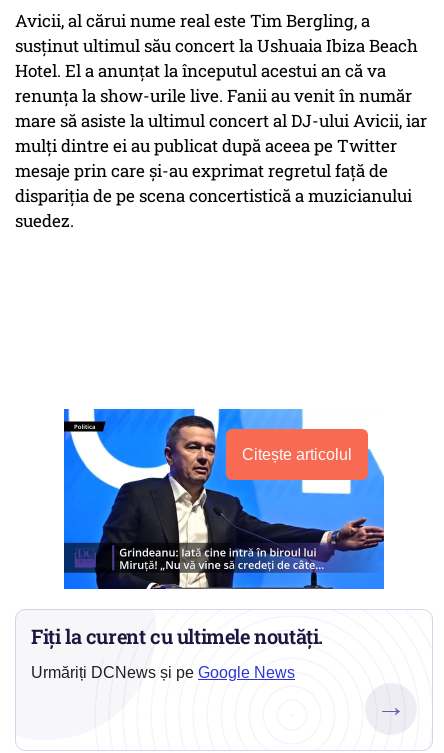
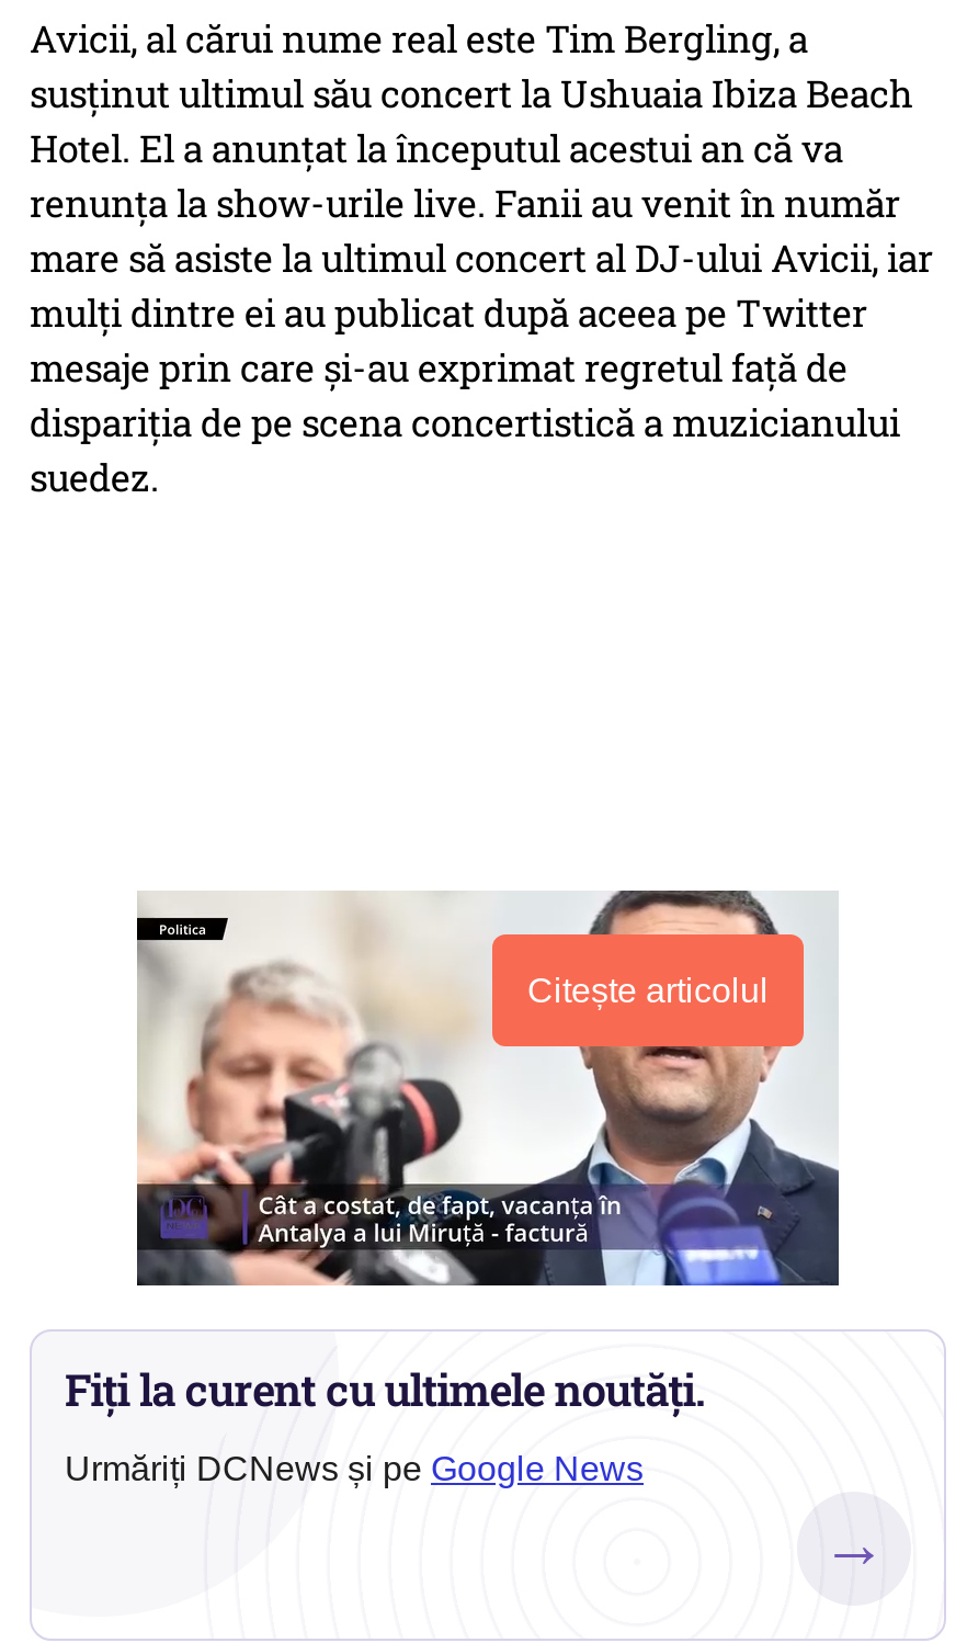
- [image]
+ [image]
